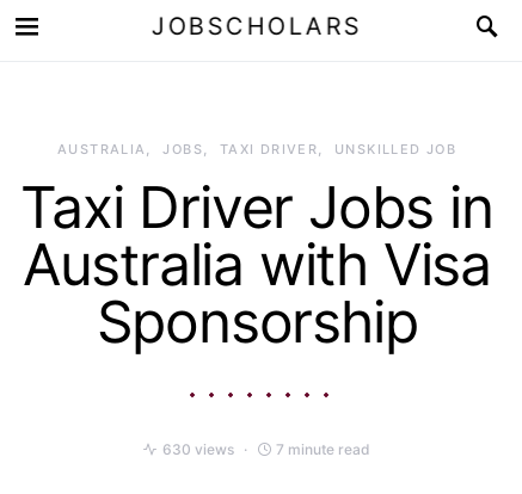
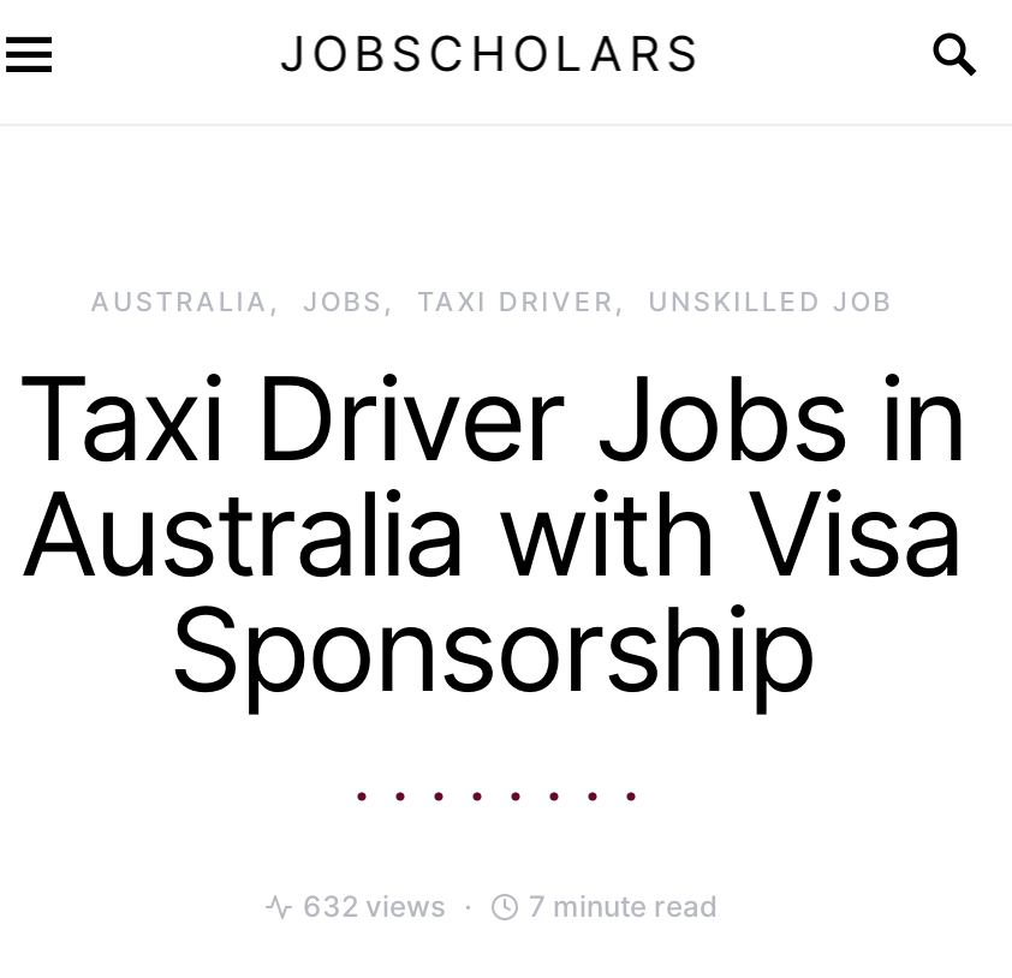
- 630 views
+ 632 views
